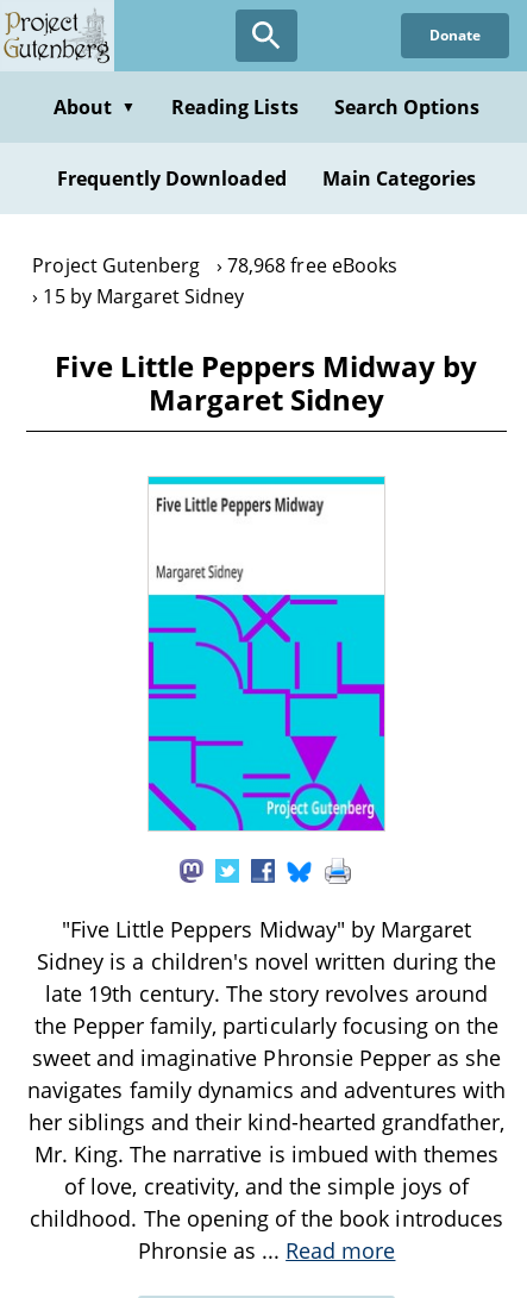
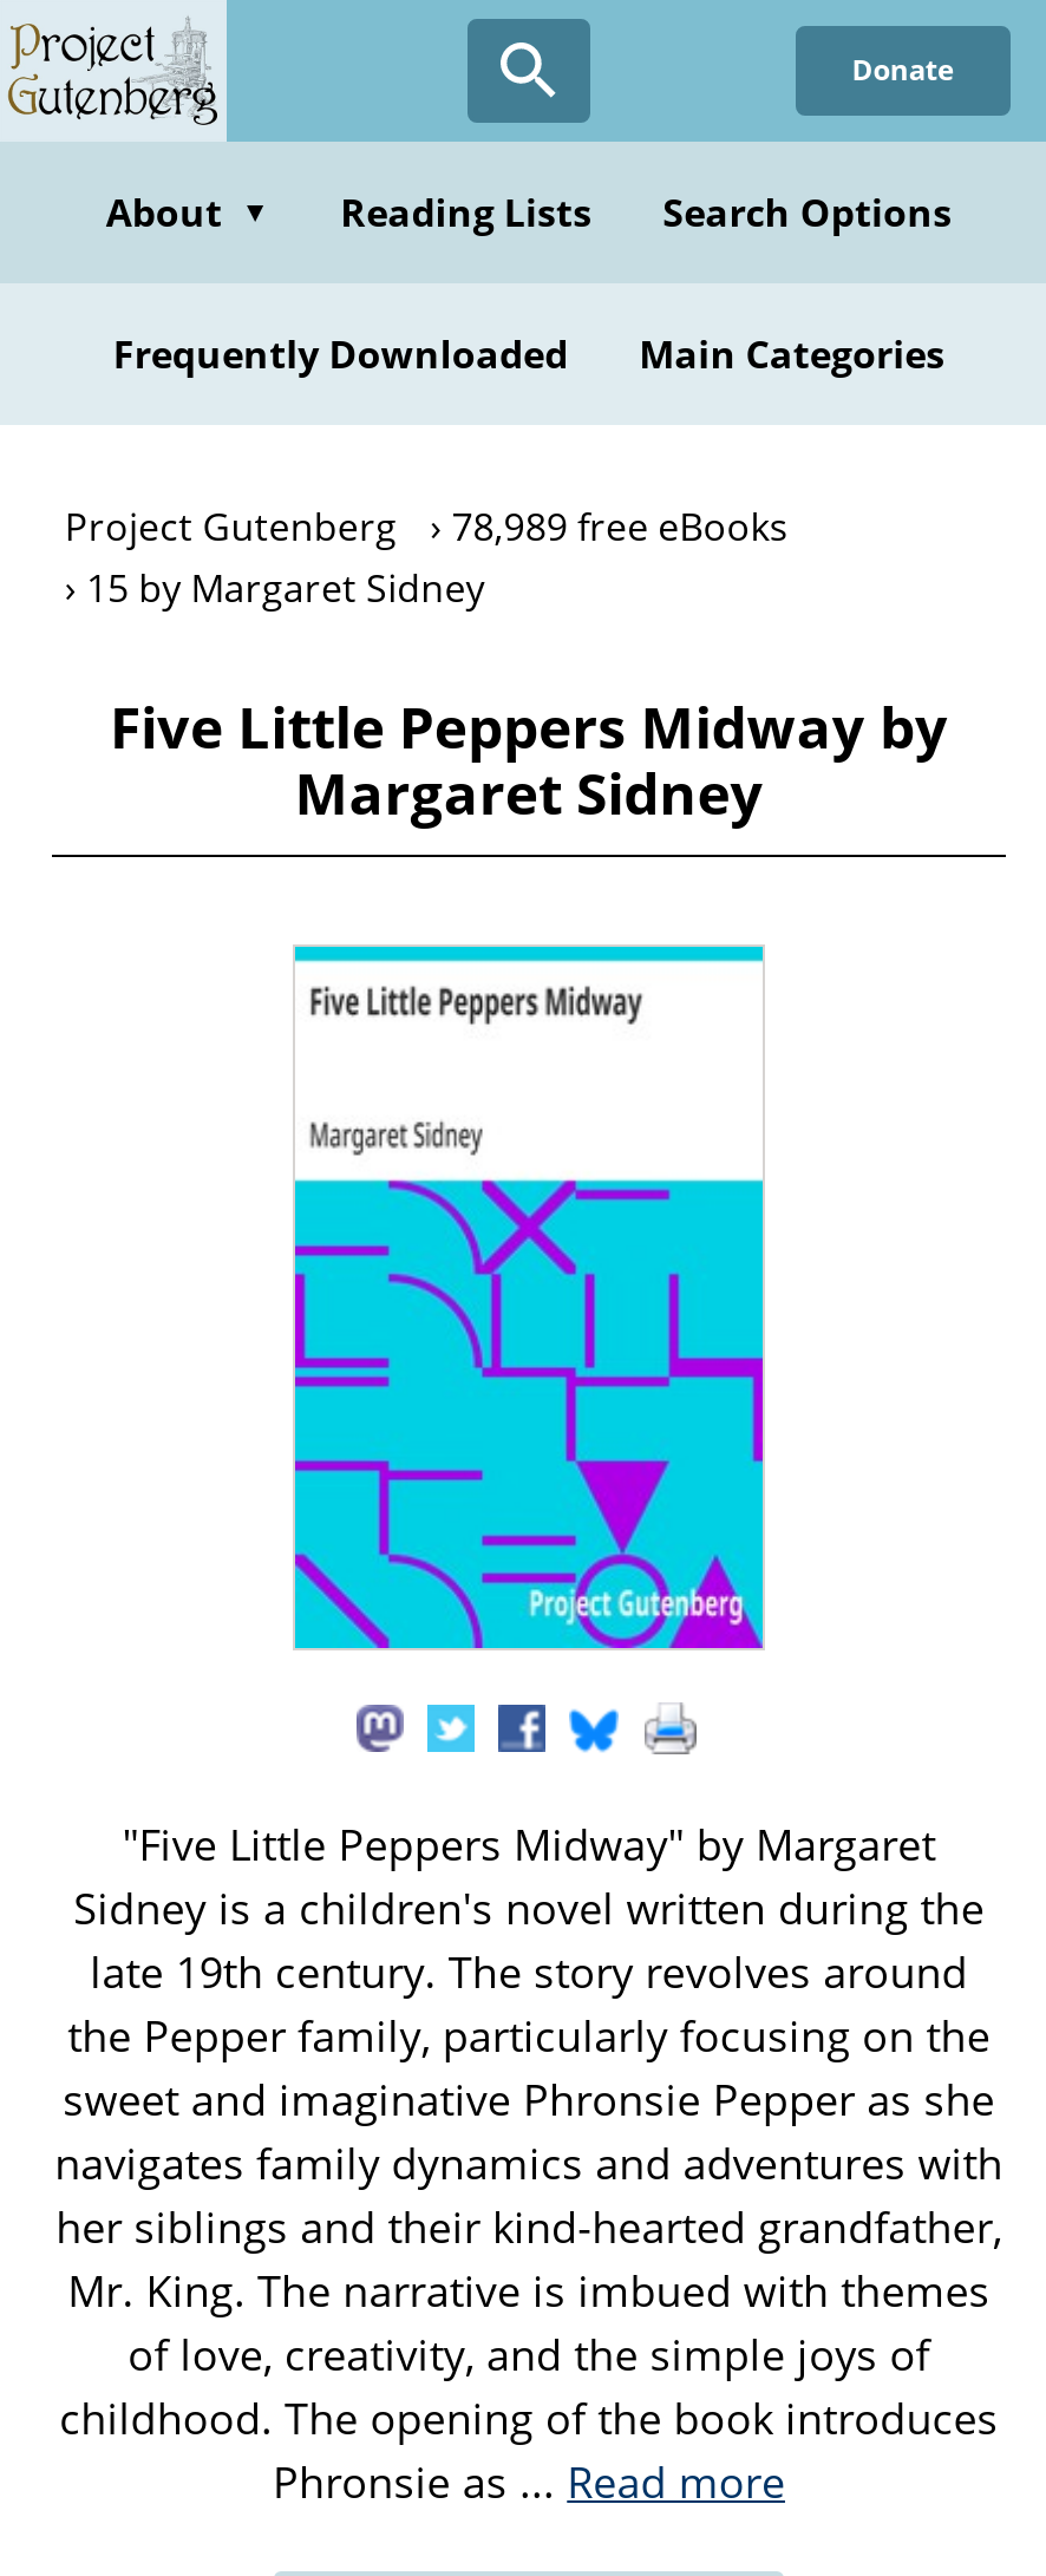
- Project Gutenberg 78,968 free eBooks
+ Project Gutenberg 78,989 free eBooks
